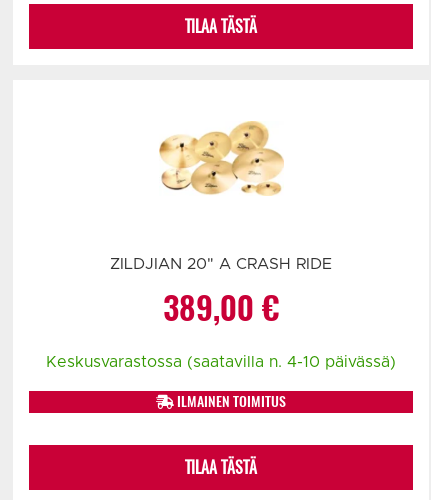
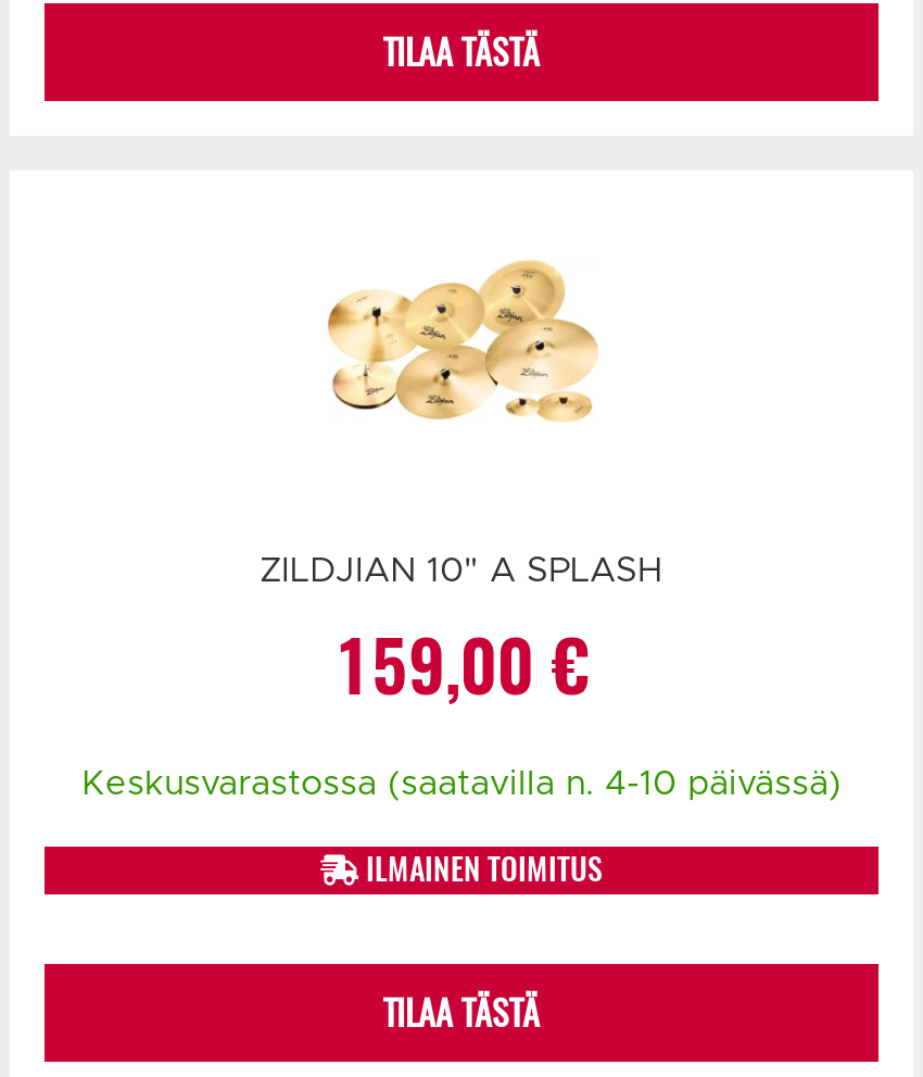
- ZILDJIAN 20" A CRASH RIDE
- 389,00 €
+ ZILDJIAN 10" A SPLASH
+ 159,00 €
